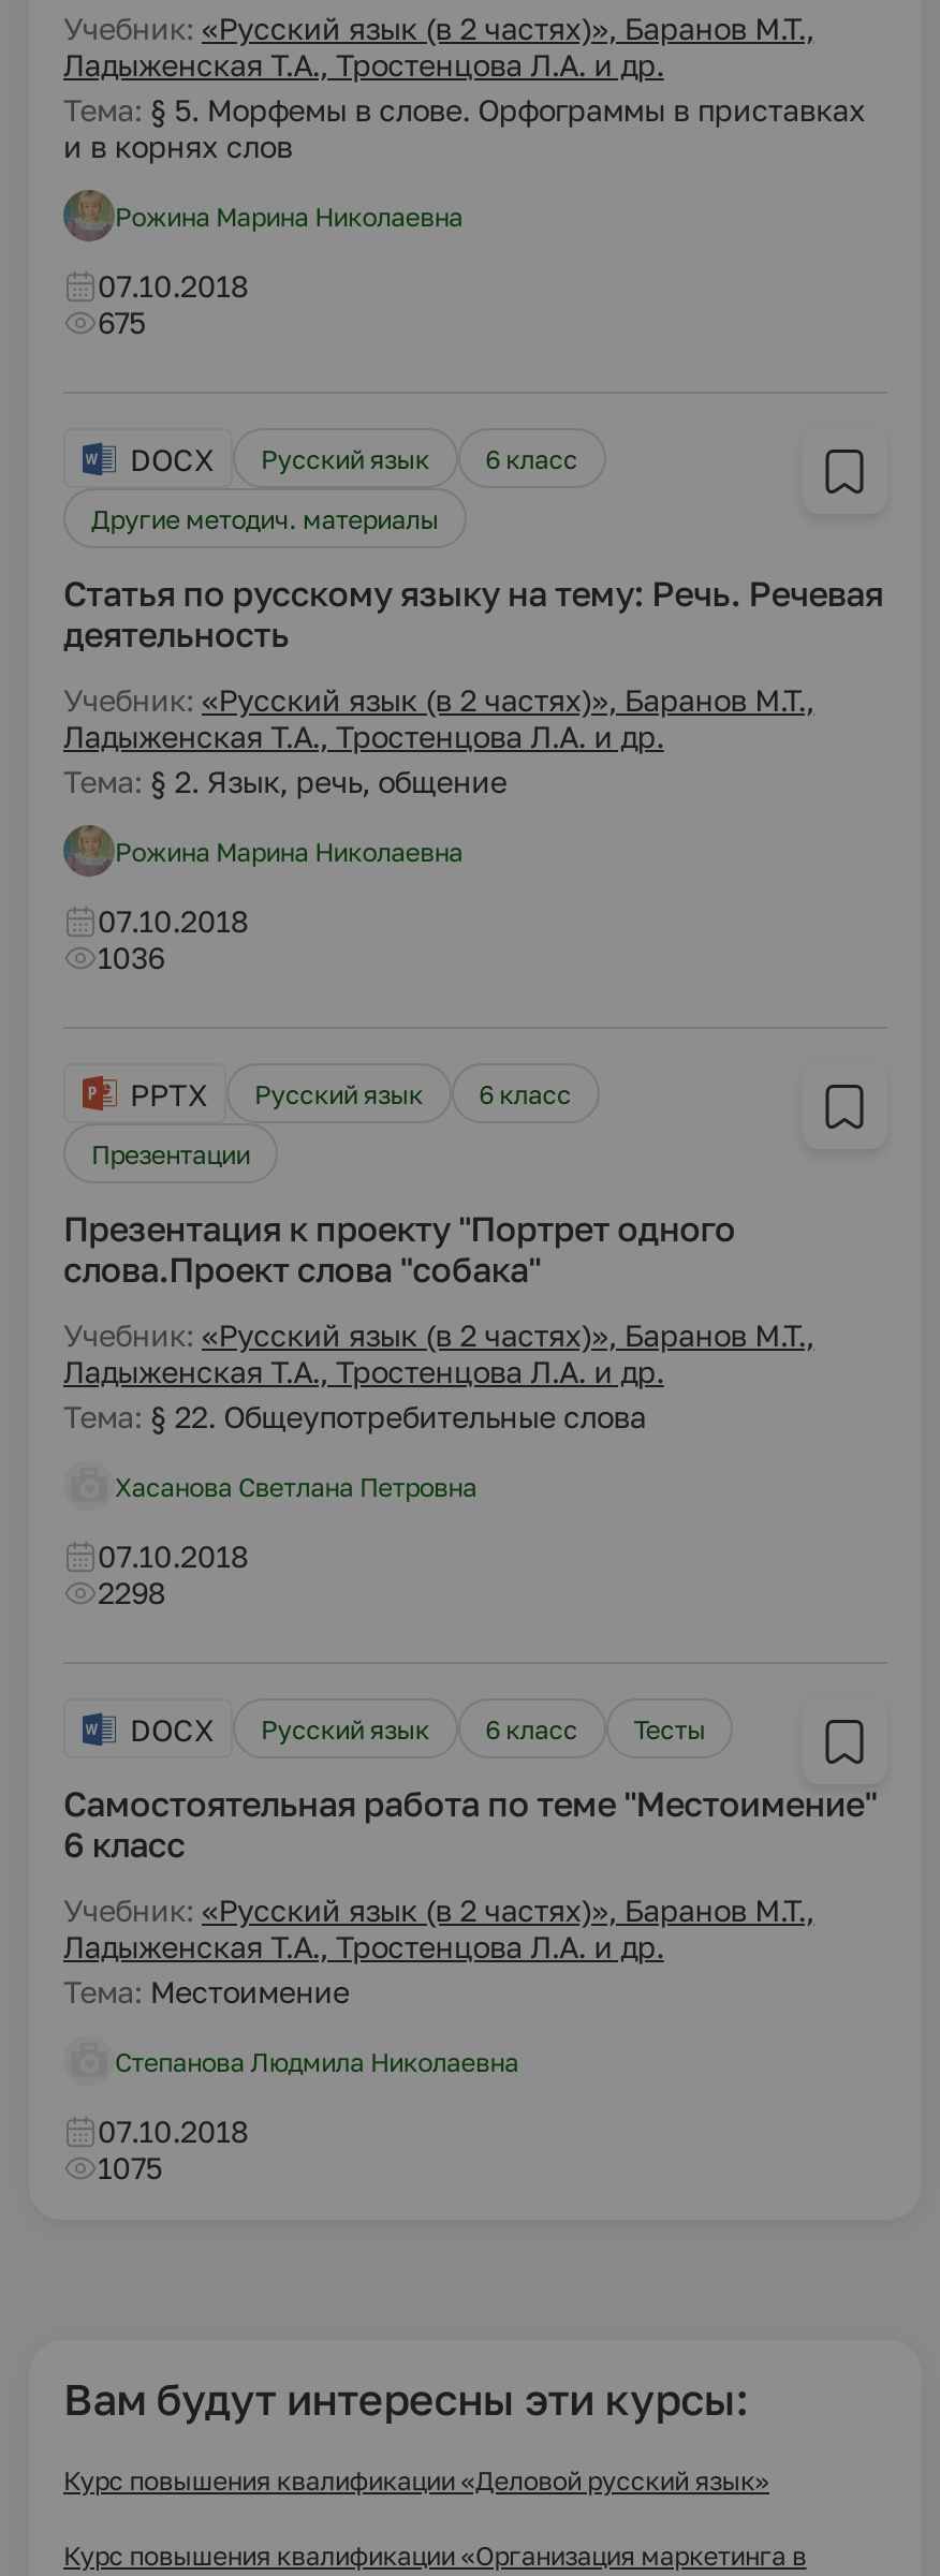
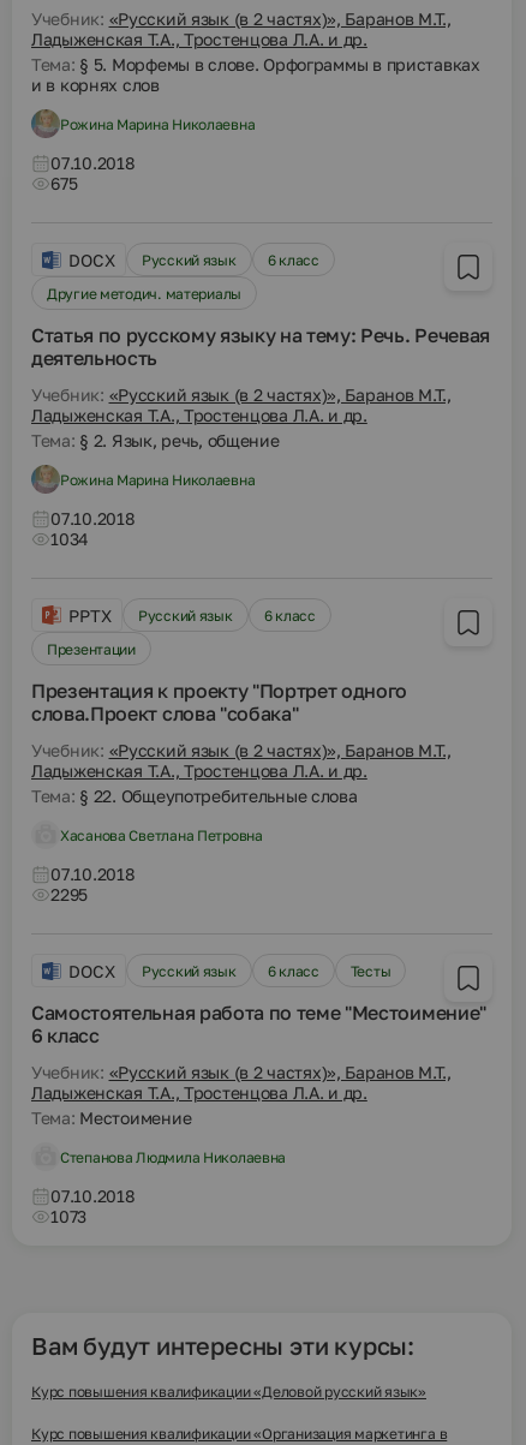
- 1036
+ 1034

- 2298
+ 2295

- 1075
+ 1073
